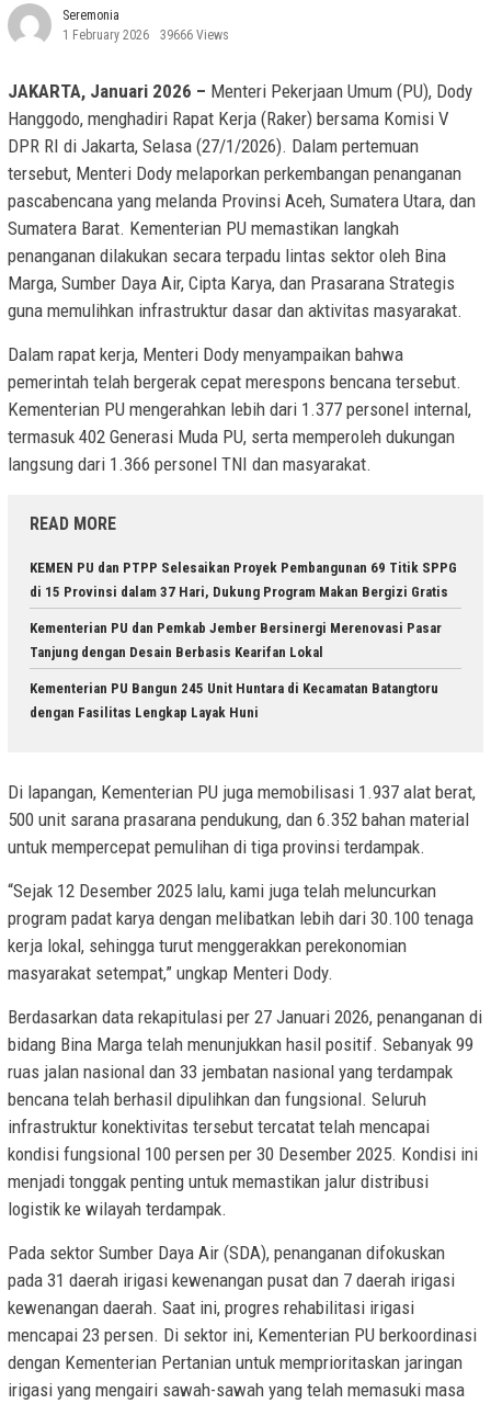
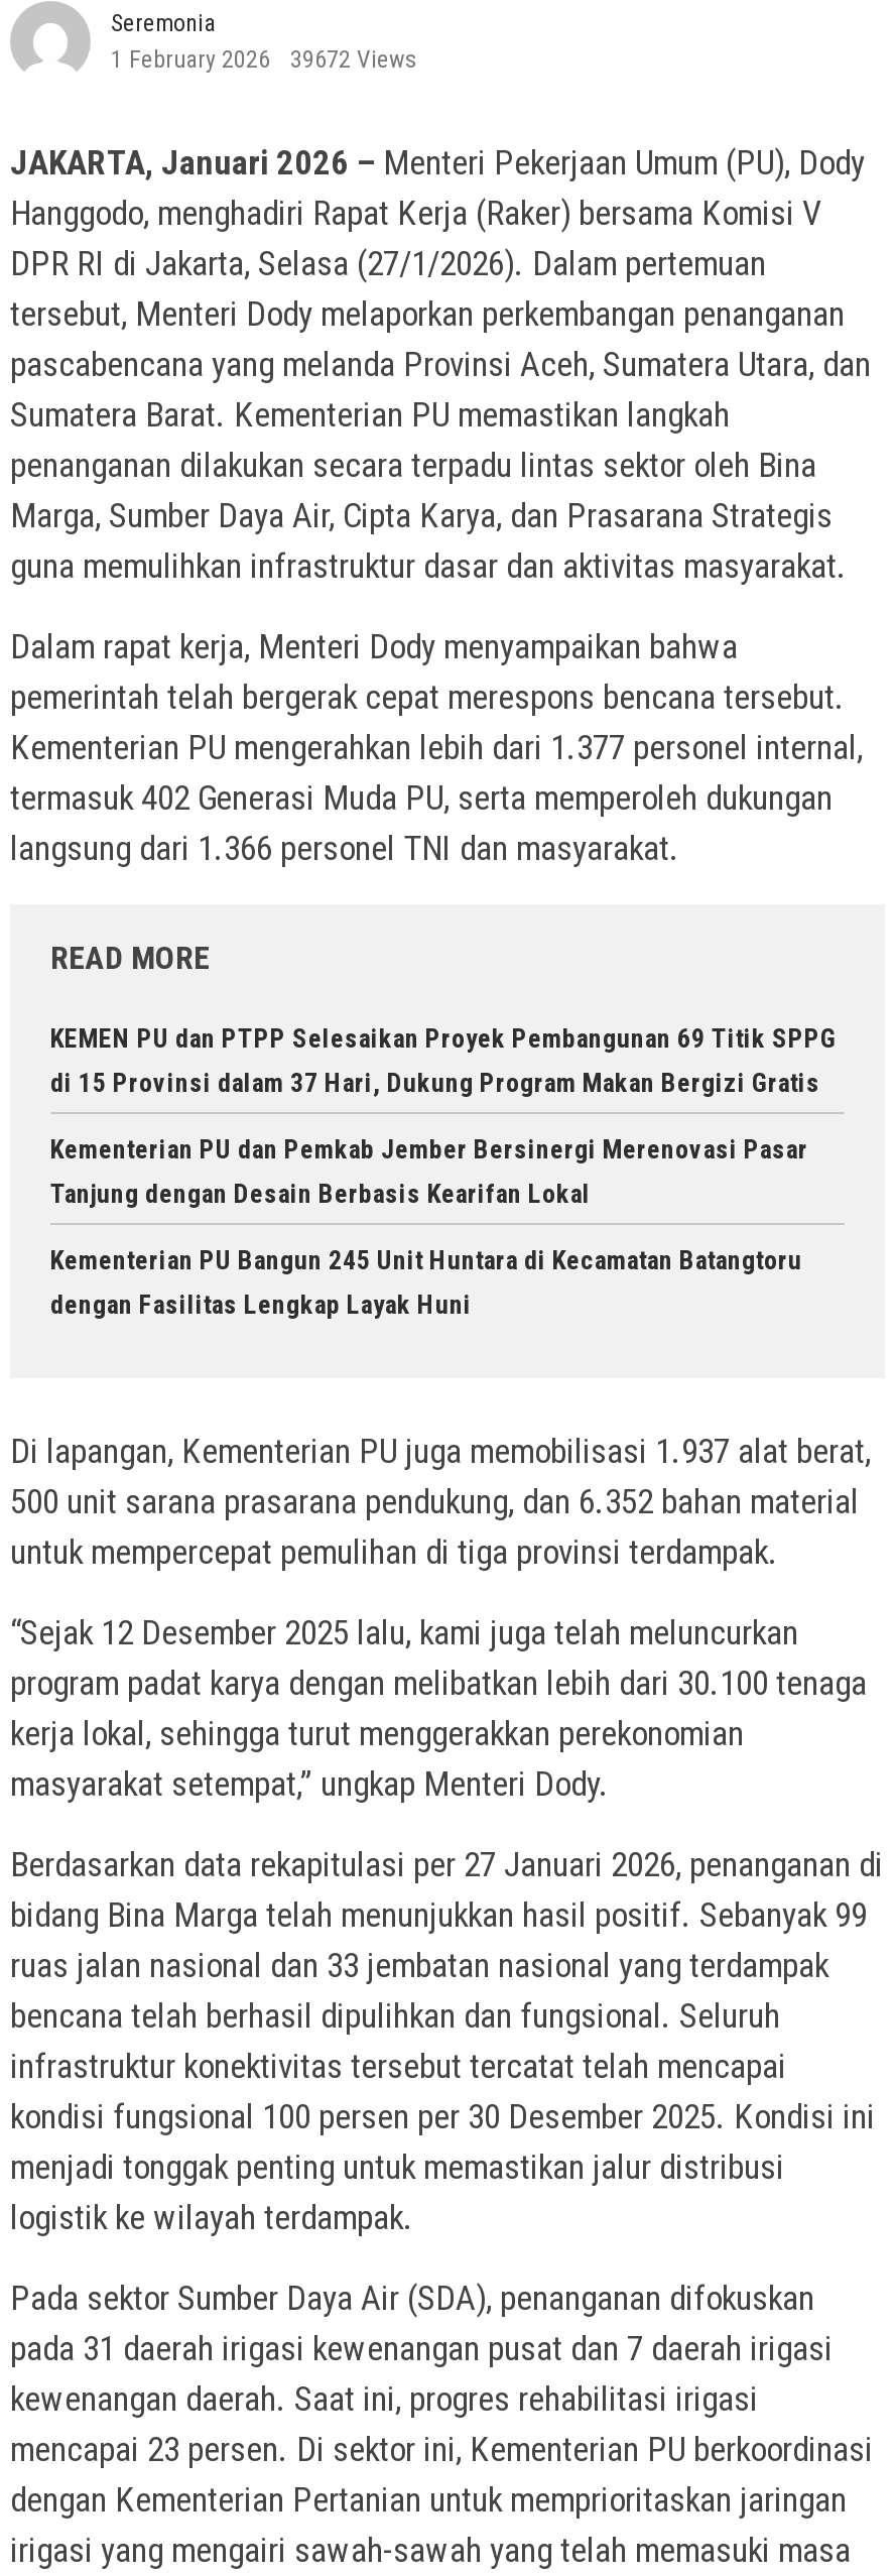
- 1 February 2026 39666 Views
+ 1 February 2026 39672 Views
